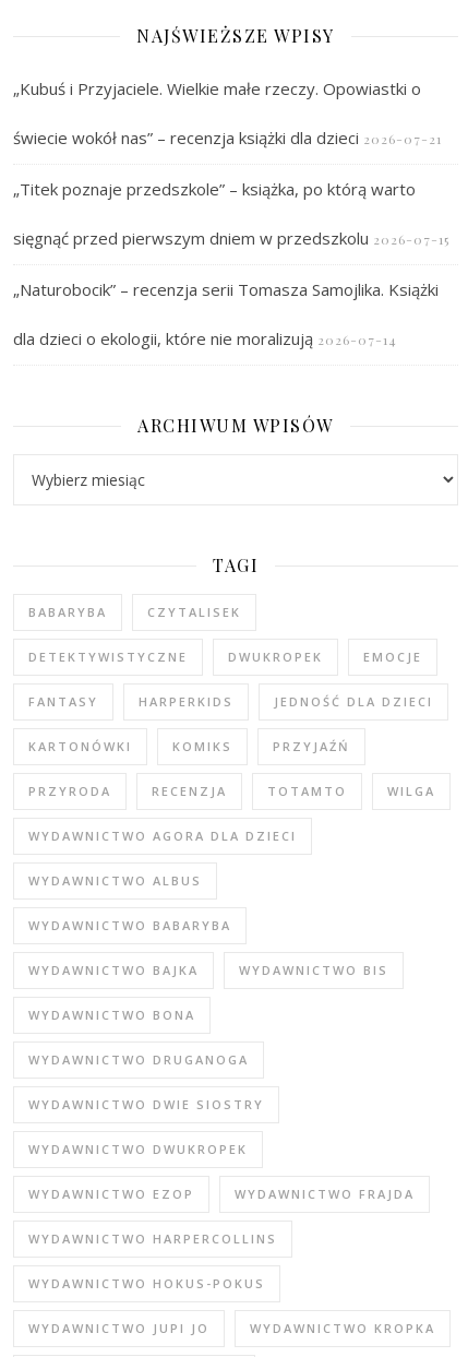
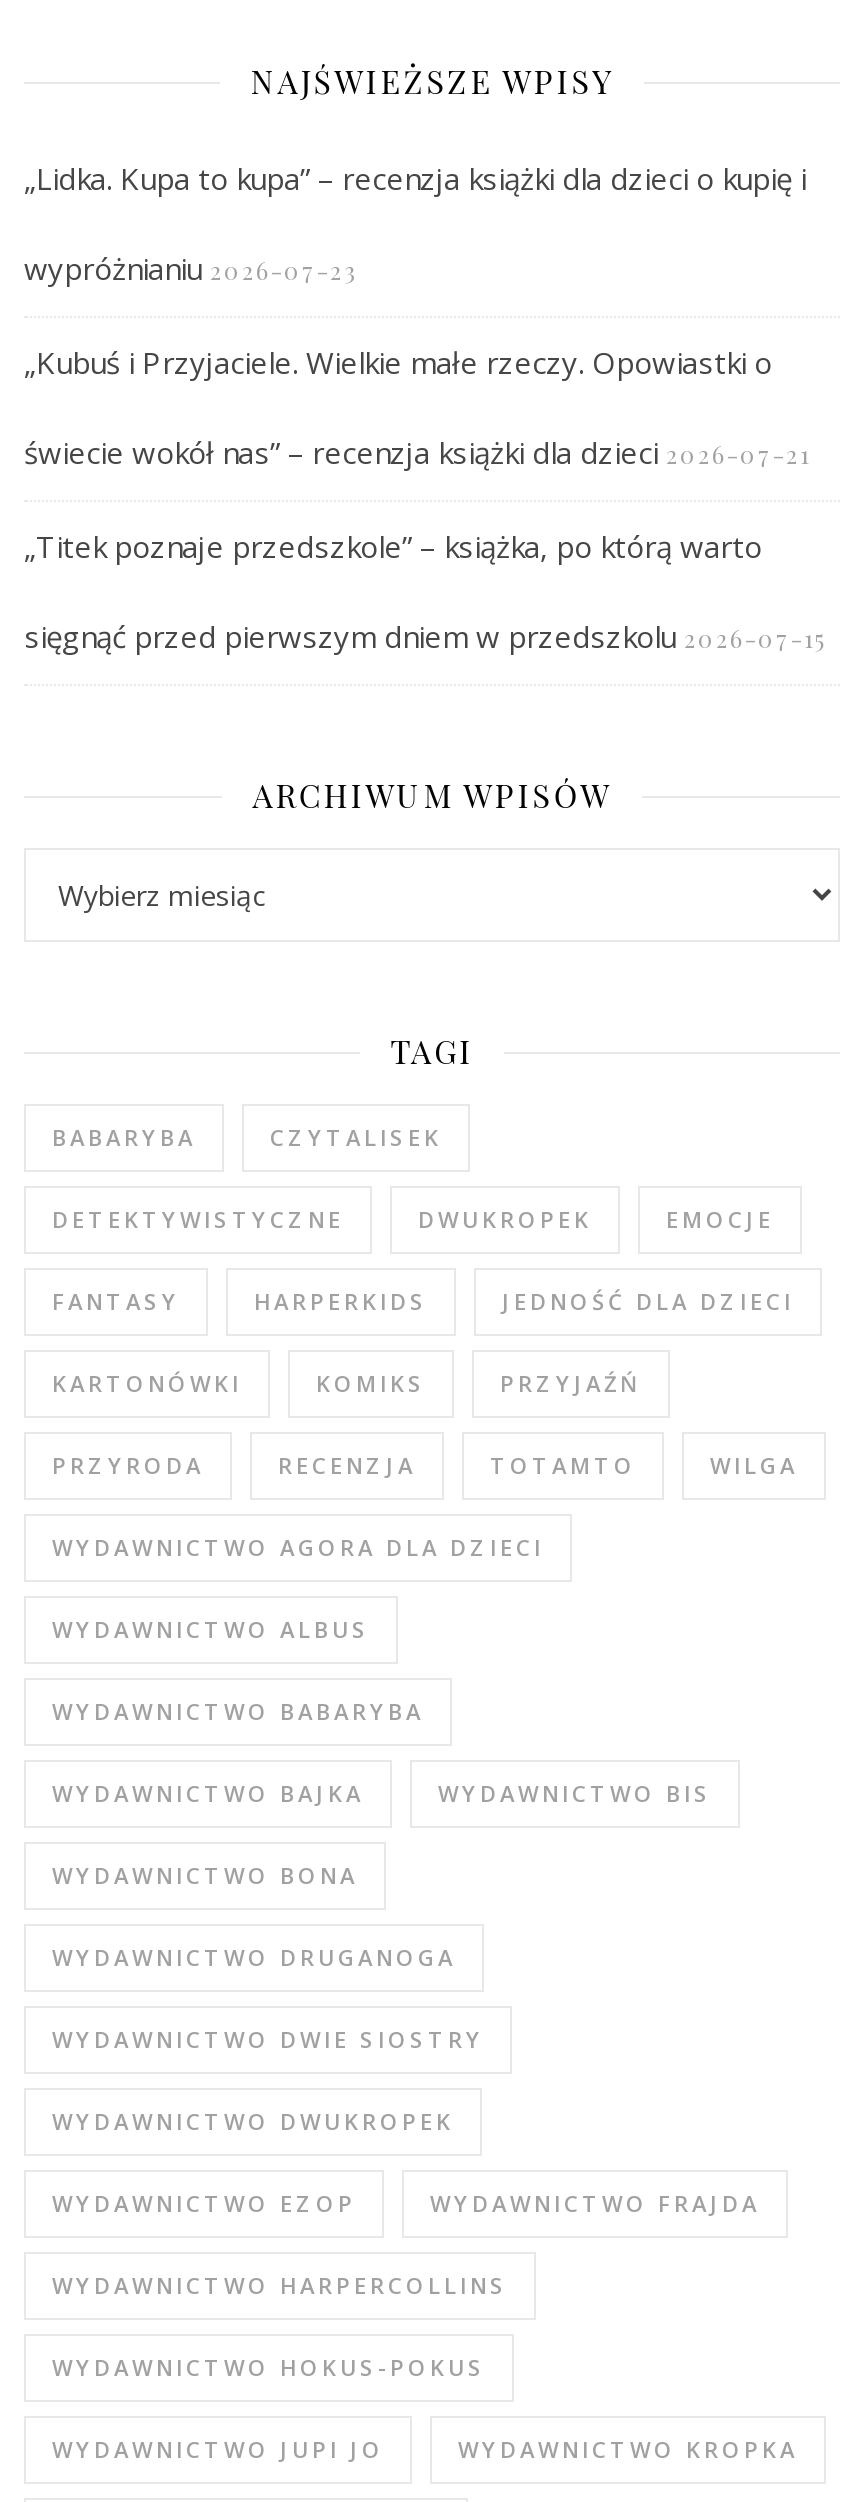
+ „Lidka. Kupa to kupa” – recenzja książki dla dzieci o kupię i
+ wypróżnianiu 2026-07-23

moved down: „Kubuś i Przyjaciele. Wielkie małe rzeczy. Opowiastki o | świecie wokół nas” – recenzja książki dla dzieci 2026-07-21 | „Titek poznaje przedszkole” – książka, po którą warto | sięgnąć przed pierwszym dniem w przedszkolu 2026-07-15

- „Naturobocik” – recenzja serii Tomasza Samojlika. Książki
- dla dzieci o ekologii, które nie moralizują 2026-07-14
